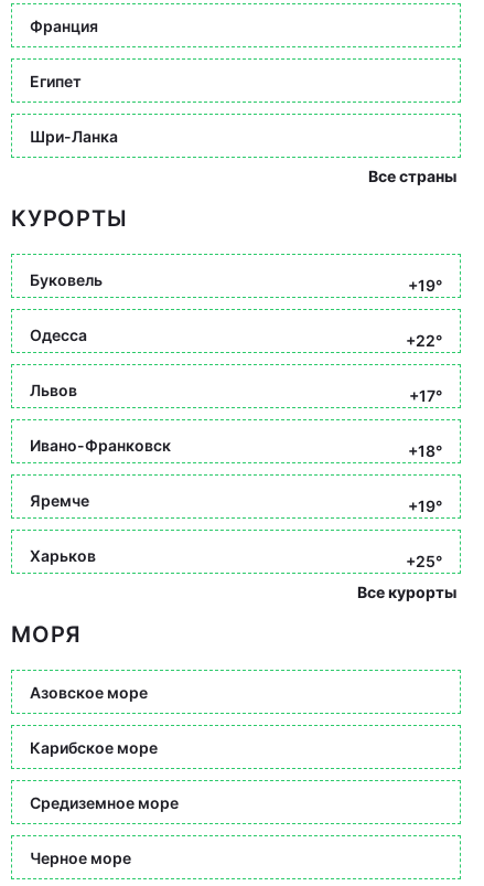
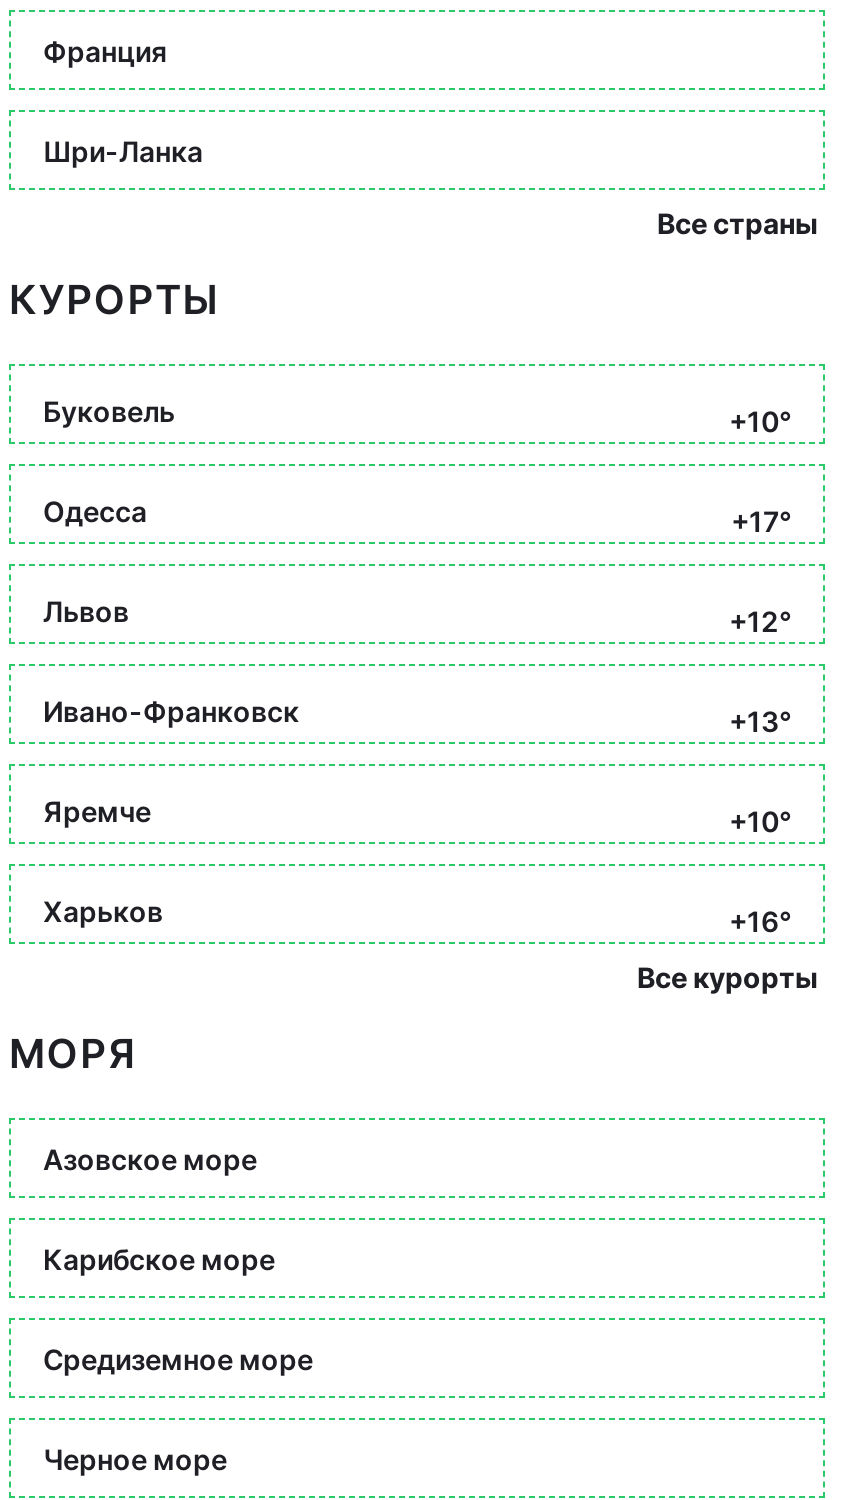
- Египет

- +19°
+ +10°

- +22°
+ +17°

- +17°
+ +12°

- +18°
+ +13°

- +19°
+ +10°

- +25°
+ +16°
